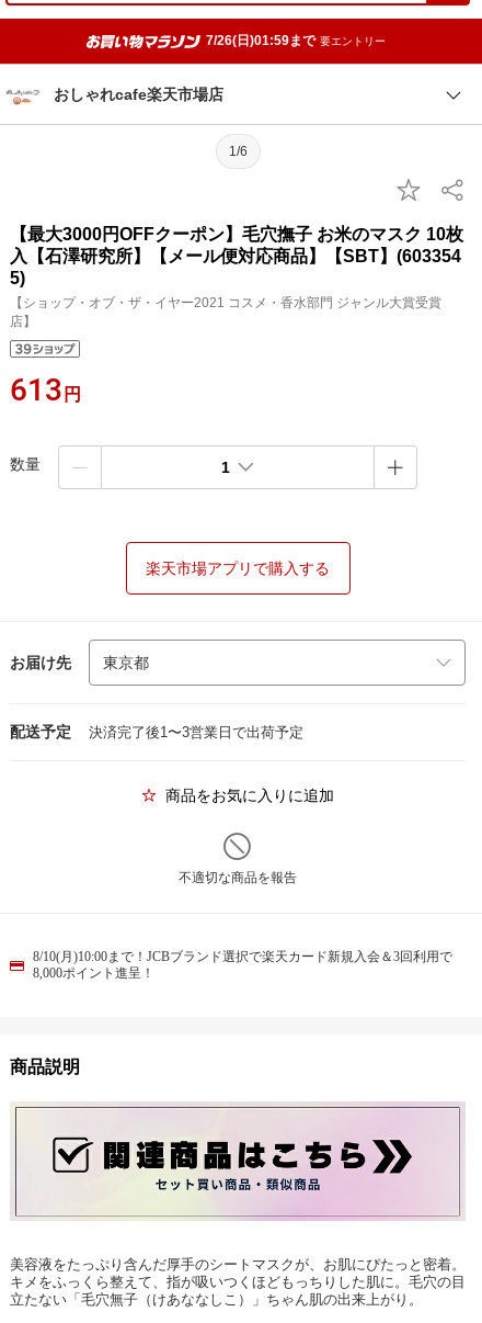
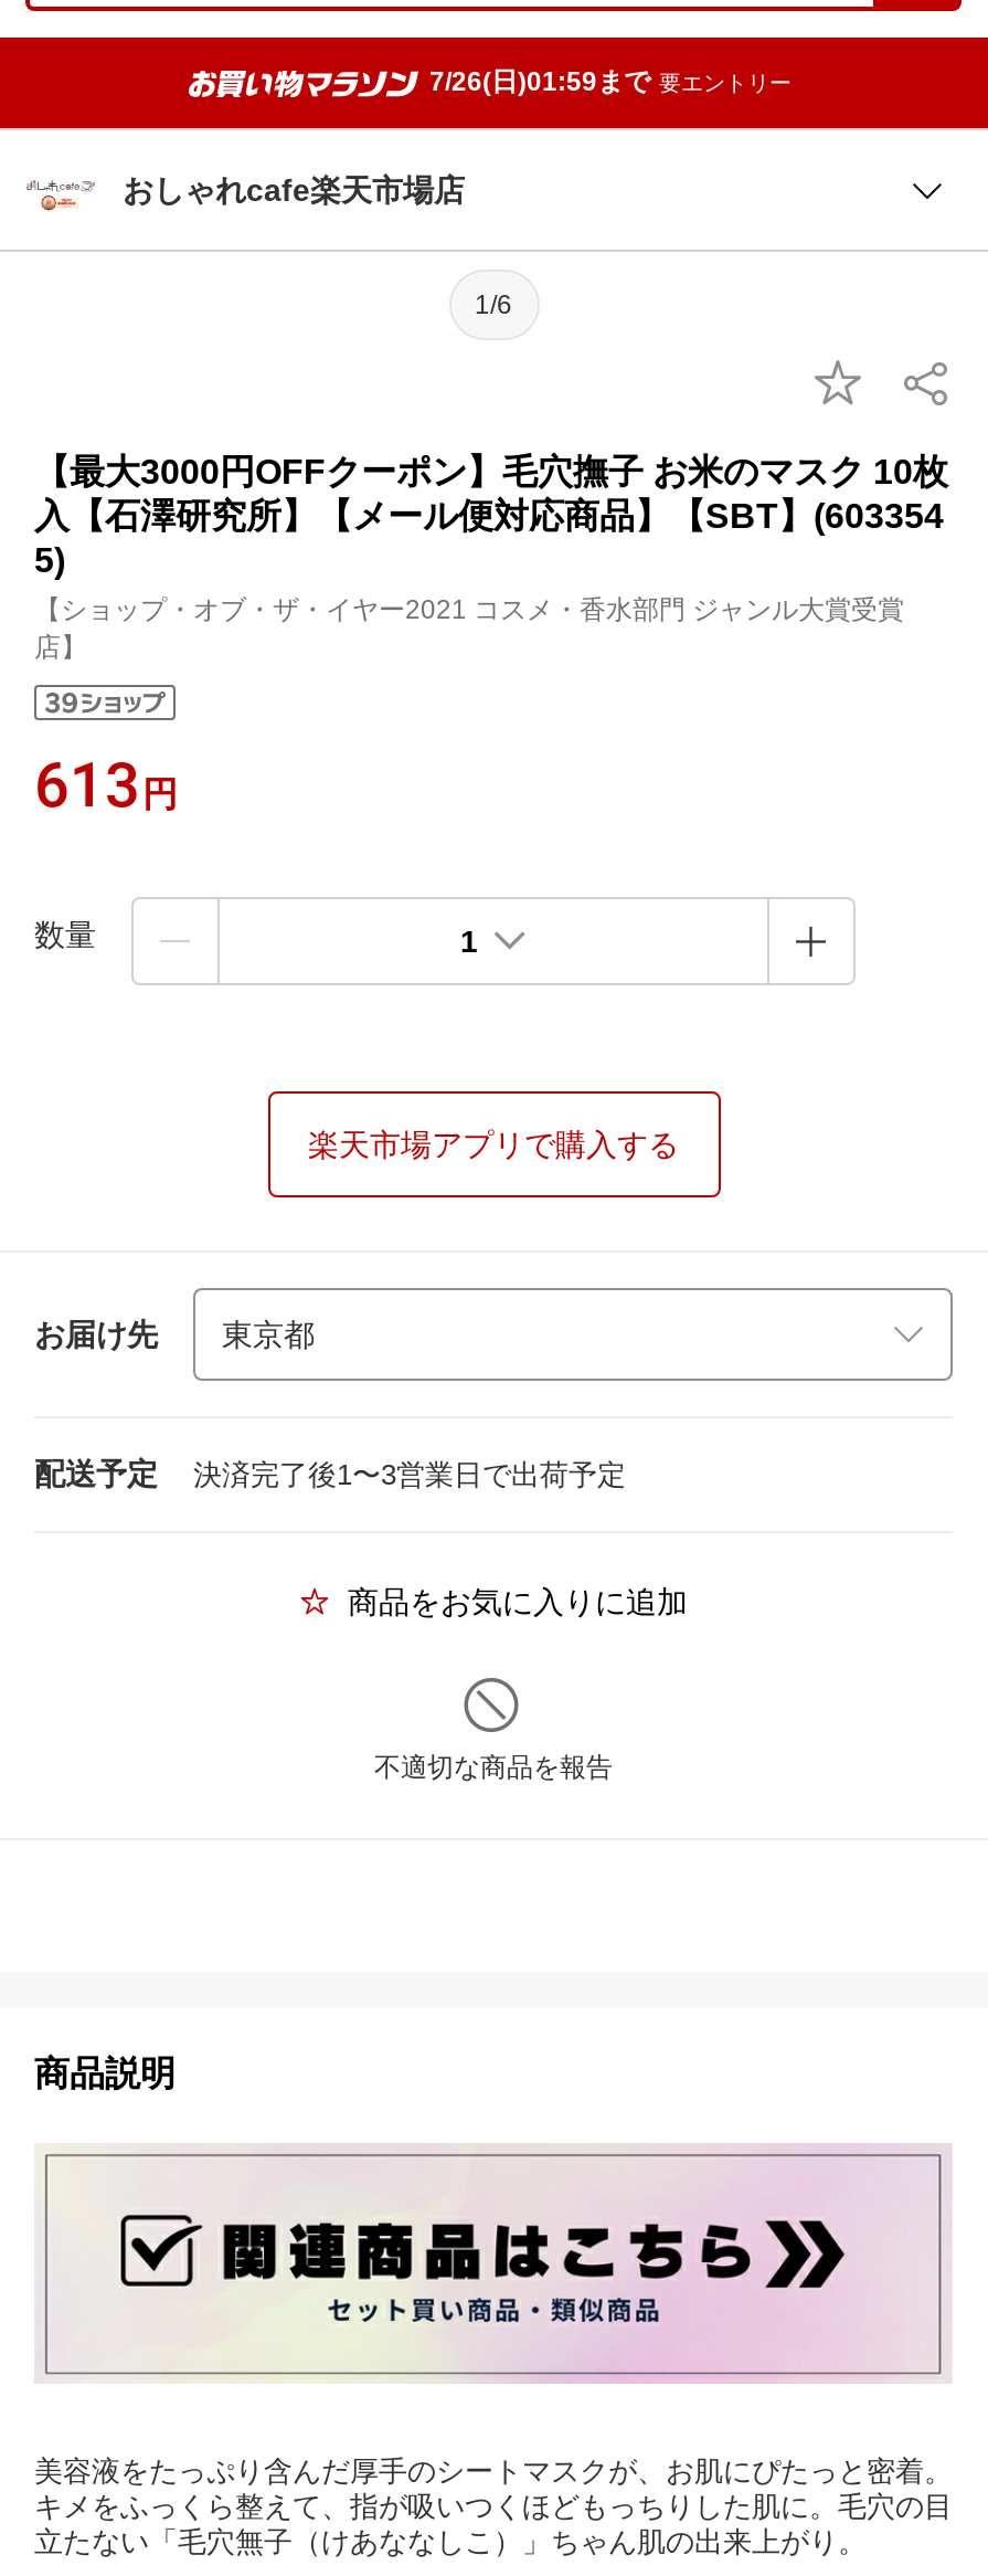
- 8/10(月)10:00まで！JCBブランド選択で楽天カード新規入会＆3回利用で
- 8,000ポイント進呈！
